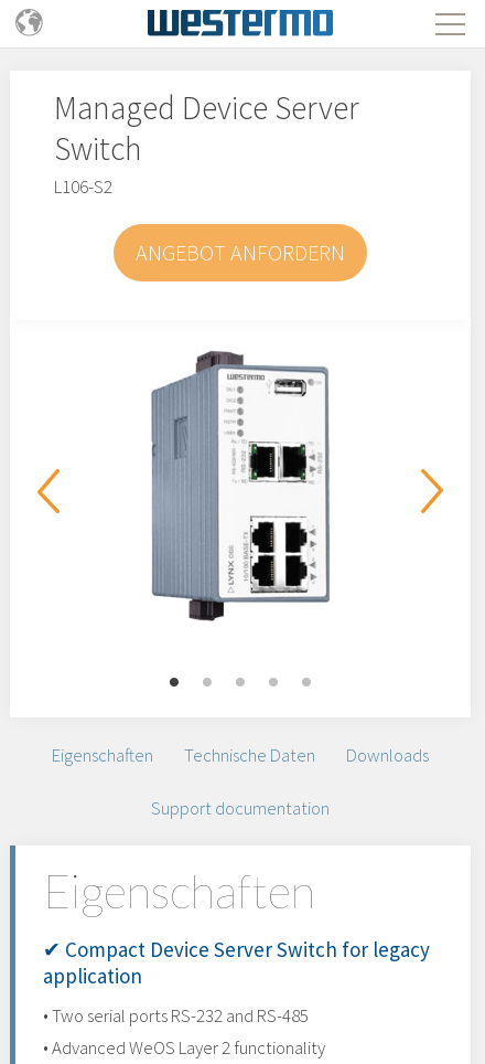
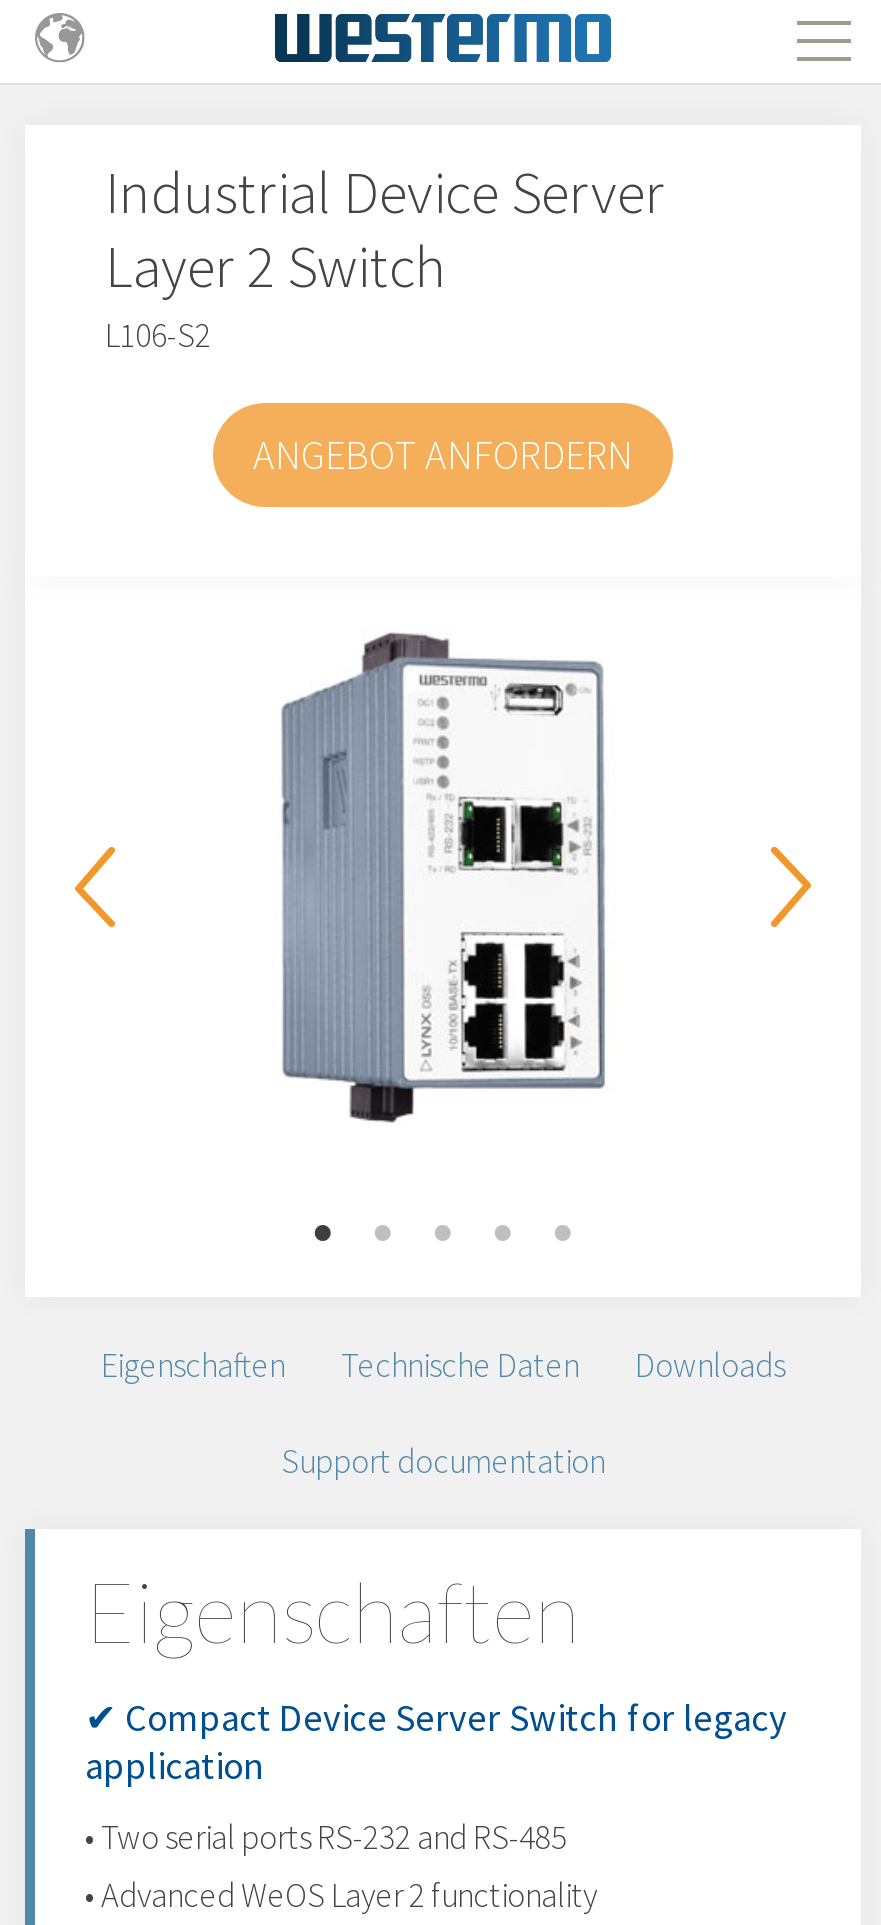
- Managed Device Server
- Switch
+ Industrial Device Server
+ Layer 2 Switch
